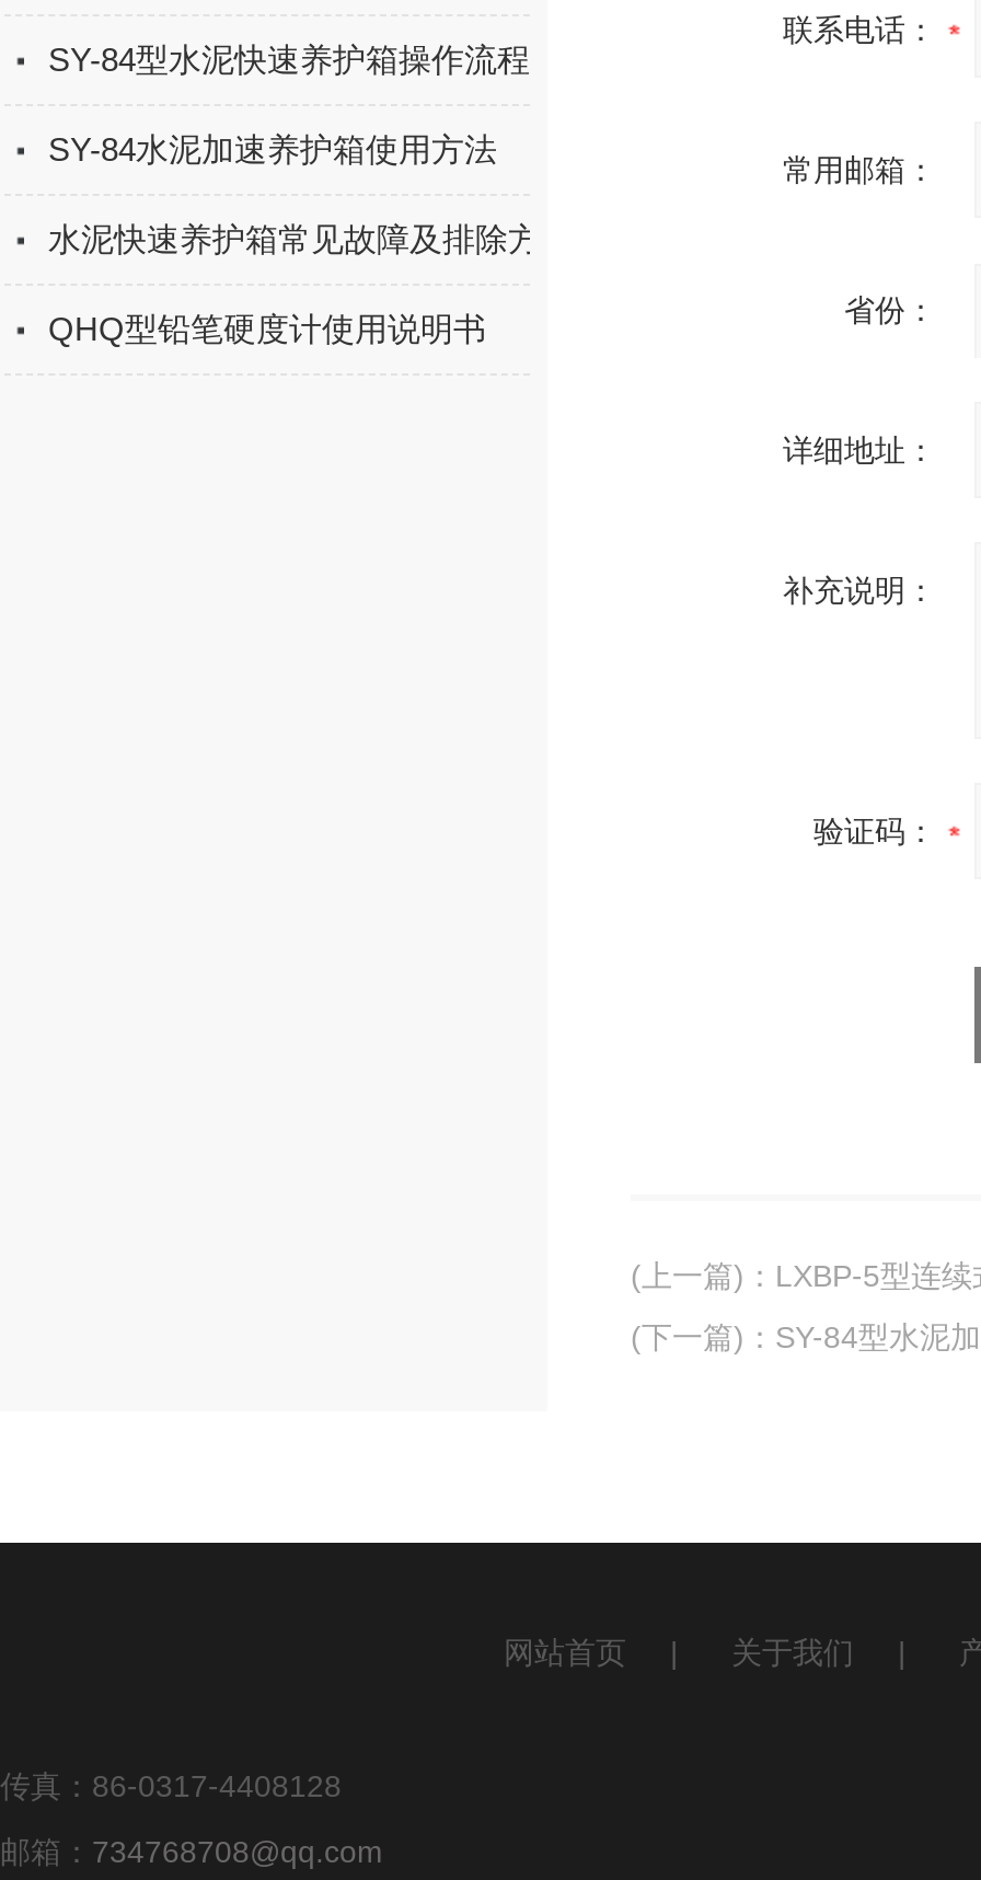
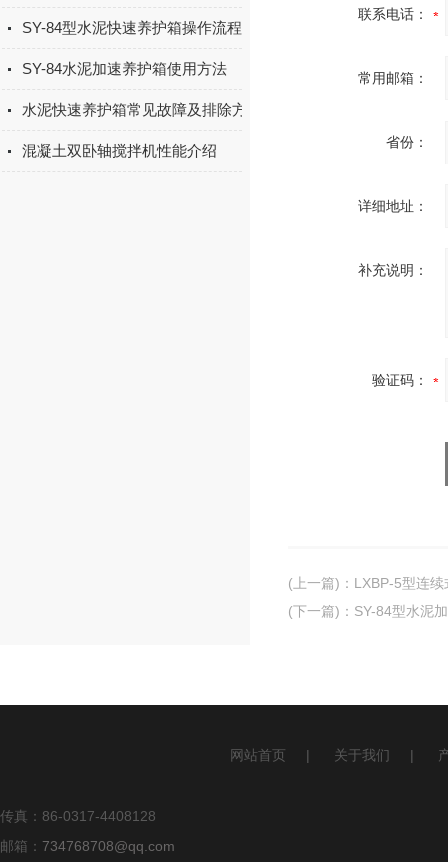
- QHQ型铅笔硬度计使用说明书
+ 混凝土双卧轴搅拌机性能介绍
